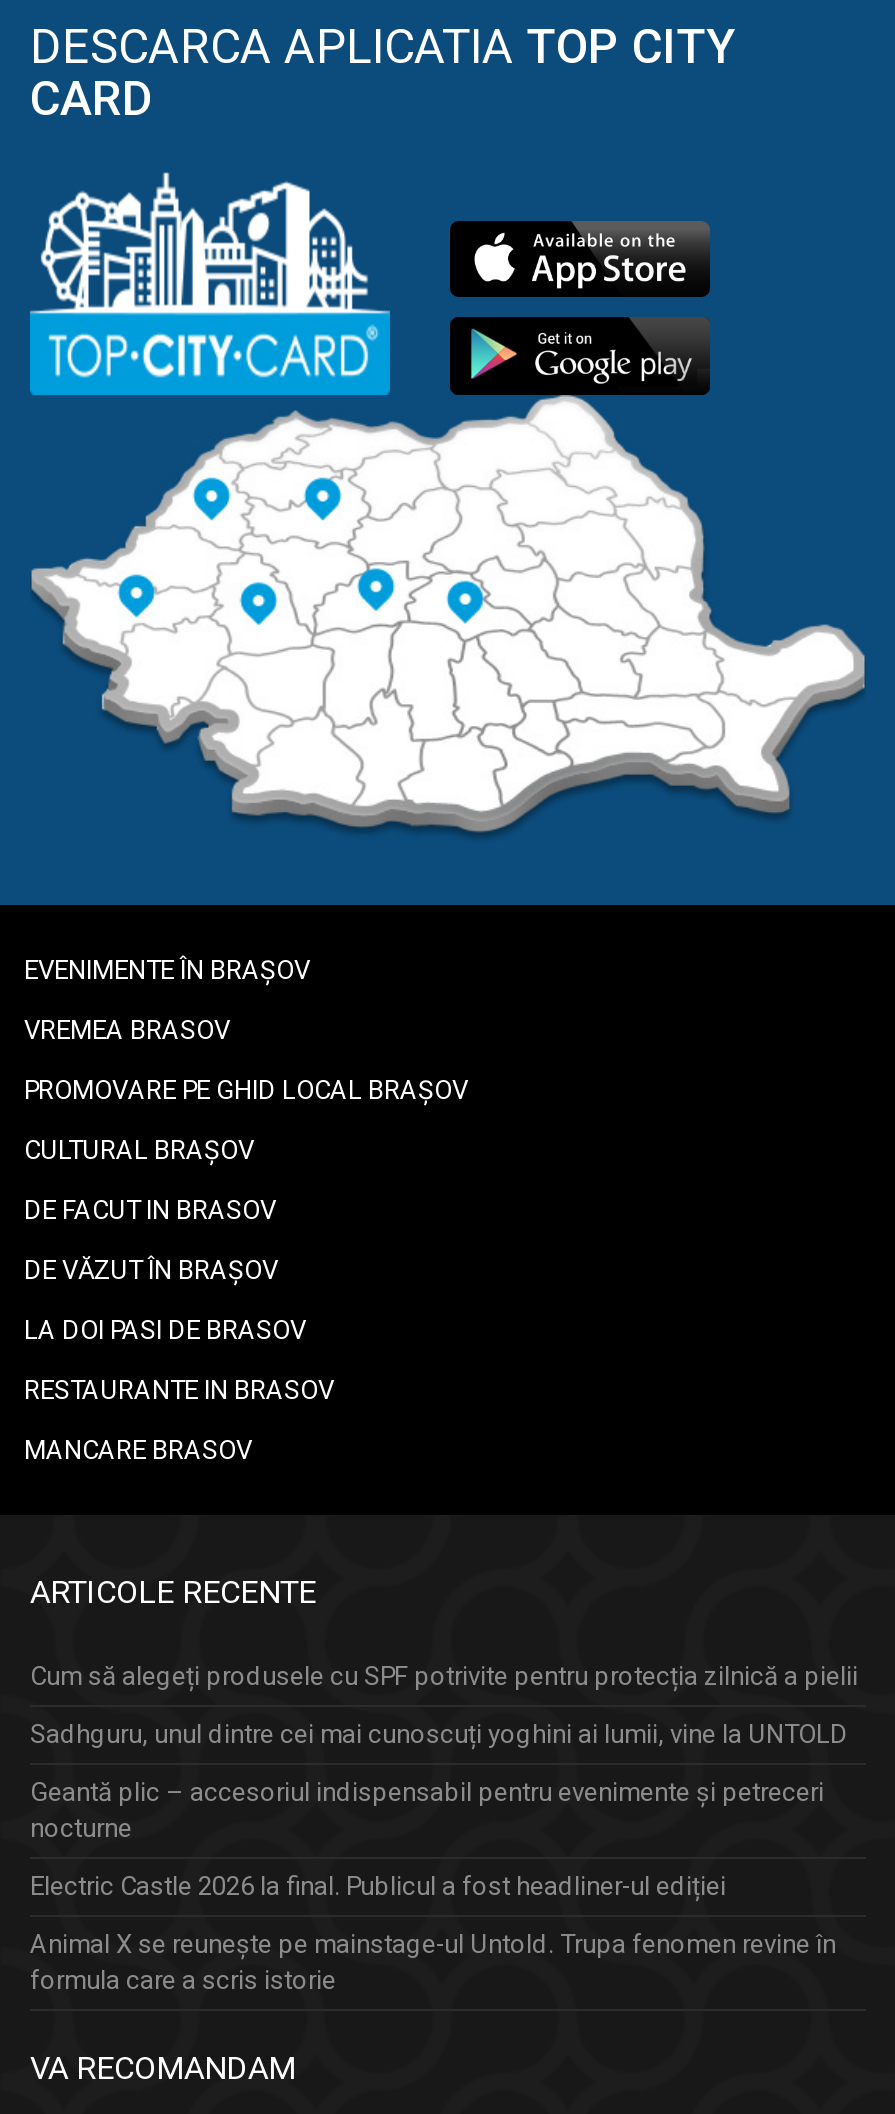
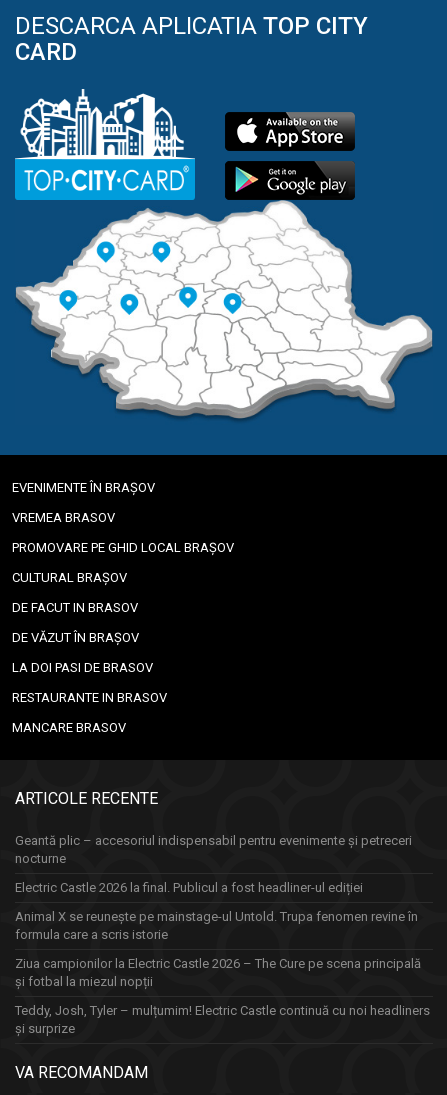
- Cum să alegeți produsele cu SPF potrivite pentru protecția zilnică a pielii
- Sadhguru, unul dintre cei mai cunoscuți yoghini ai lumii, vine la UNTOLD

moved up: Geantă plic – accesoriul indispensabil pentru evenimente și petreceri | nocturne | Electric Castle 2026 la final. Publicul a fost headliner-ul ediției | Animal X se reunește pe mainstage-ul Untold. Trupa fenomen revine în | formula care a scris istorie

+ Ziua campionilor la Electric Castle 2026 – The Cure pe scena principală
+ și fotbal la miezul nopții
+ Teddy, Josh, Tyler – mulțumim! Electric Castle continuă cu noi headliners
+ și surprize
